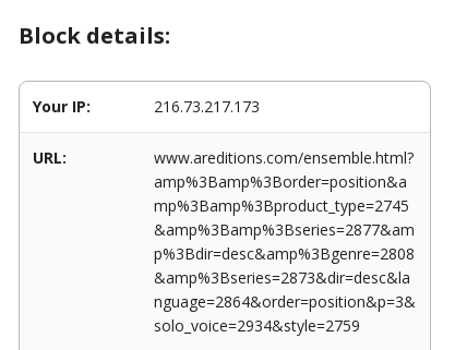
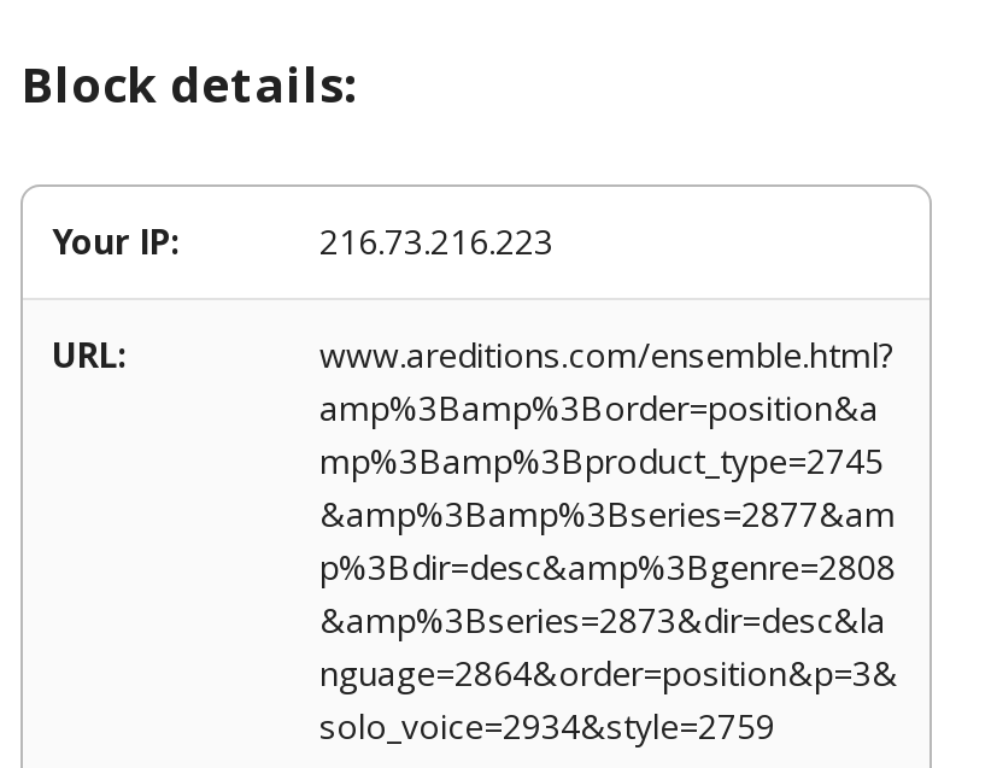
- 216.73.217.173
+ 216.73.216.223
